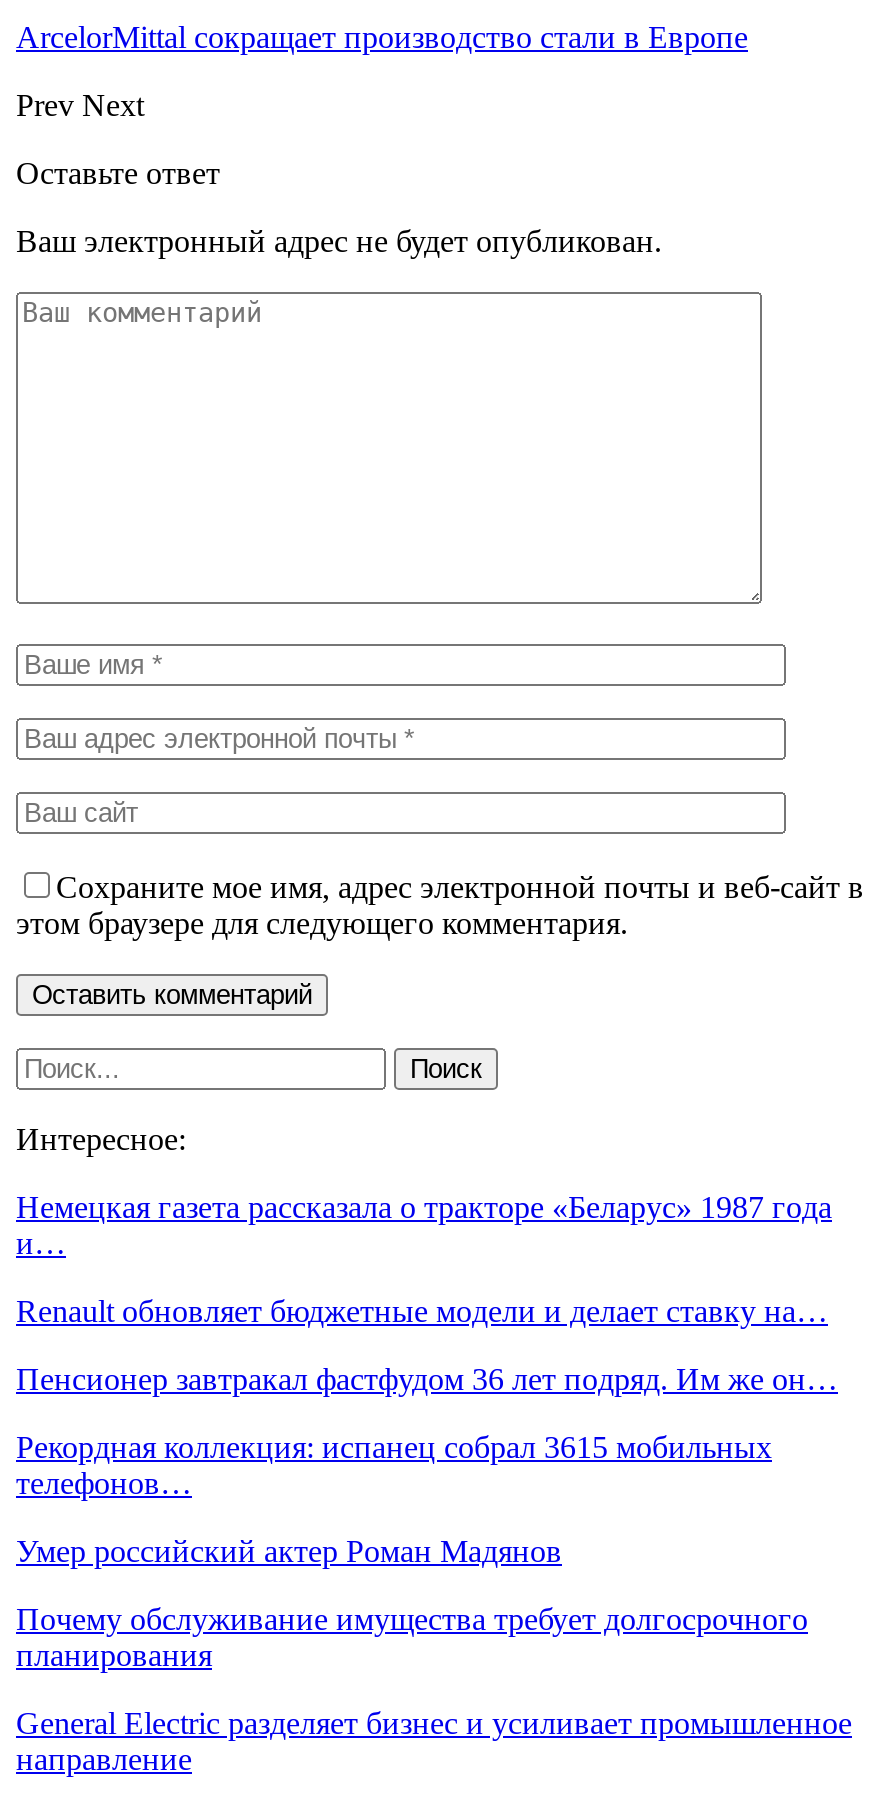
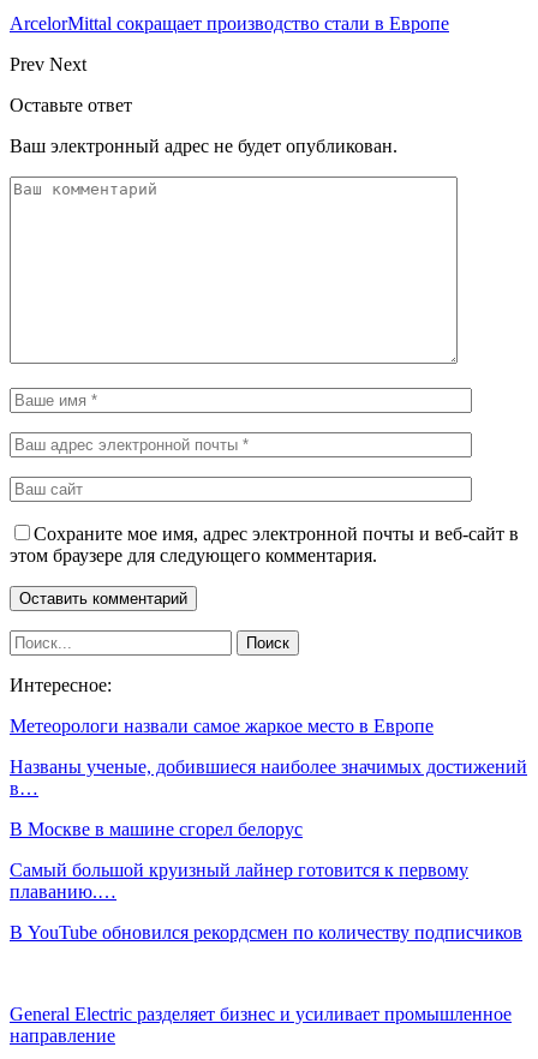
- Немецкая газета рассказала о тракторе «Беларус» 1987 года
- и…
- Renault обновляет бюджетные модели и делает ставку на…
- Пенсионер завтракал фастфудом 36 лет подряд. Им же он…
- Рекордная коллекция: испанец собрал 3615 мобильных
- телефонов…
- Умер российский актер Роман Мадянов
- Почему обслуживание имущества требует долгосрочного
- планирования
+ Метеорологи назвали самое жаркое место в Европе
+ Названы ученые, добившиеся наиболее значимых достижений
+ в…
+ В Москве в машине сгорел белорус
+ Самый большой круизный лайнер готовится к первому
+ плаванию.…
+ В YouTube обновился рекордсмен по количеству подписчиков
